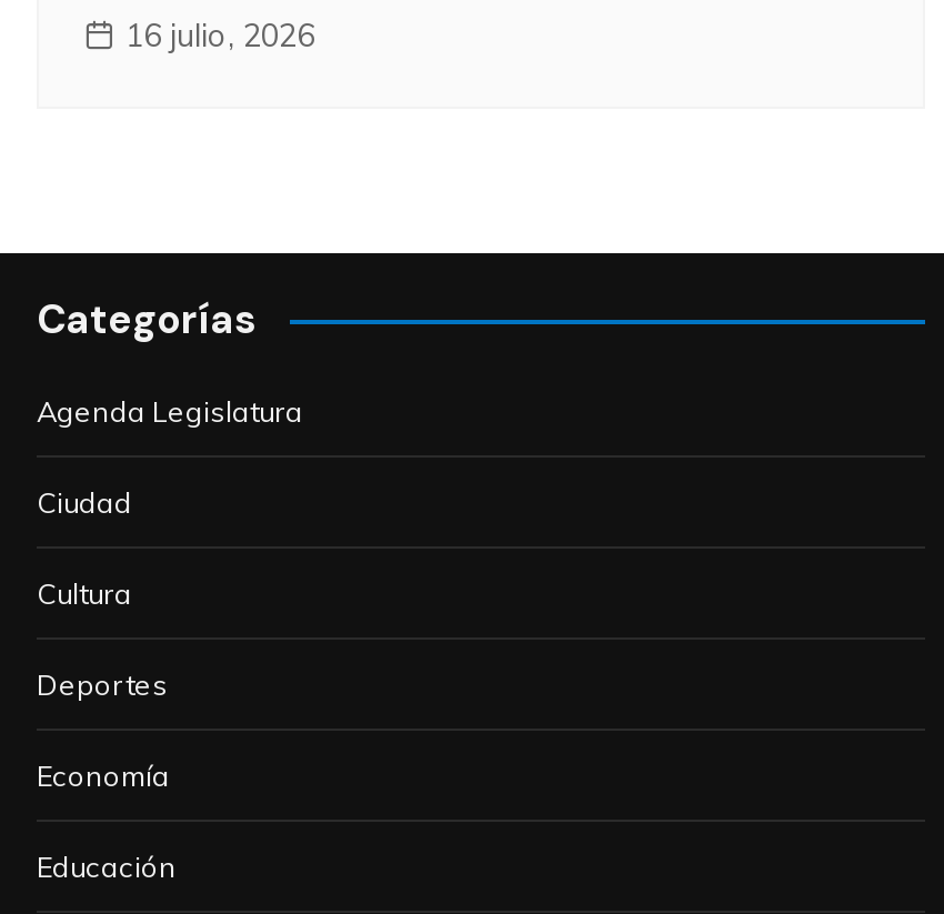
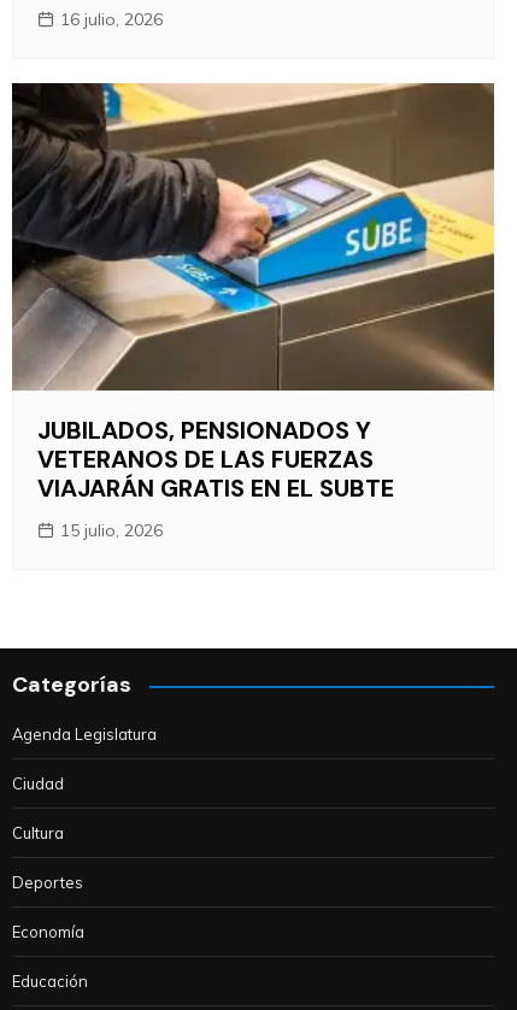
+ [image]
+ JUBILADOS, PENSIONADOS Y
+ VETERANOS DE LAS FUERZAS
+ VIAJARÁN GRATIS EN EL SUBTE
+ 15 julio, 2026
